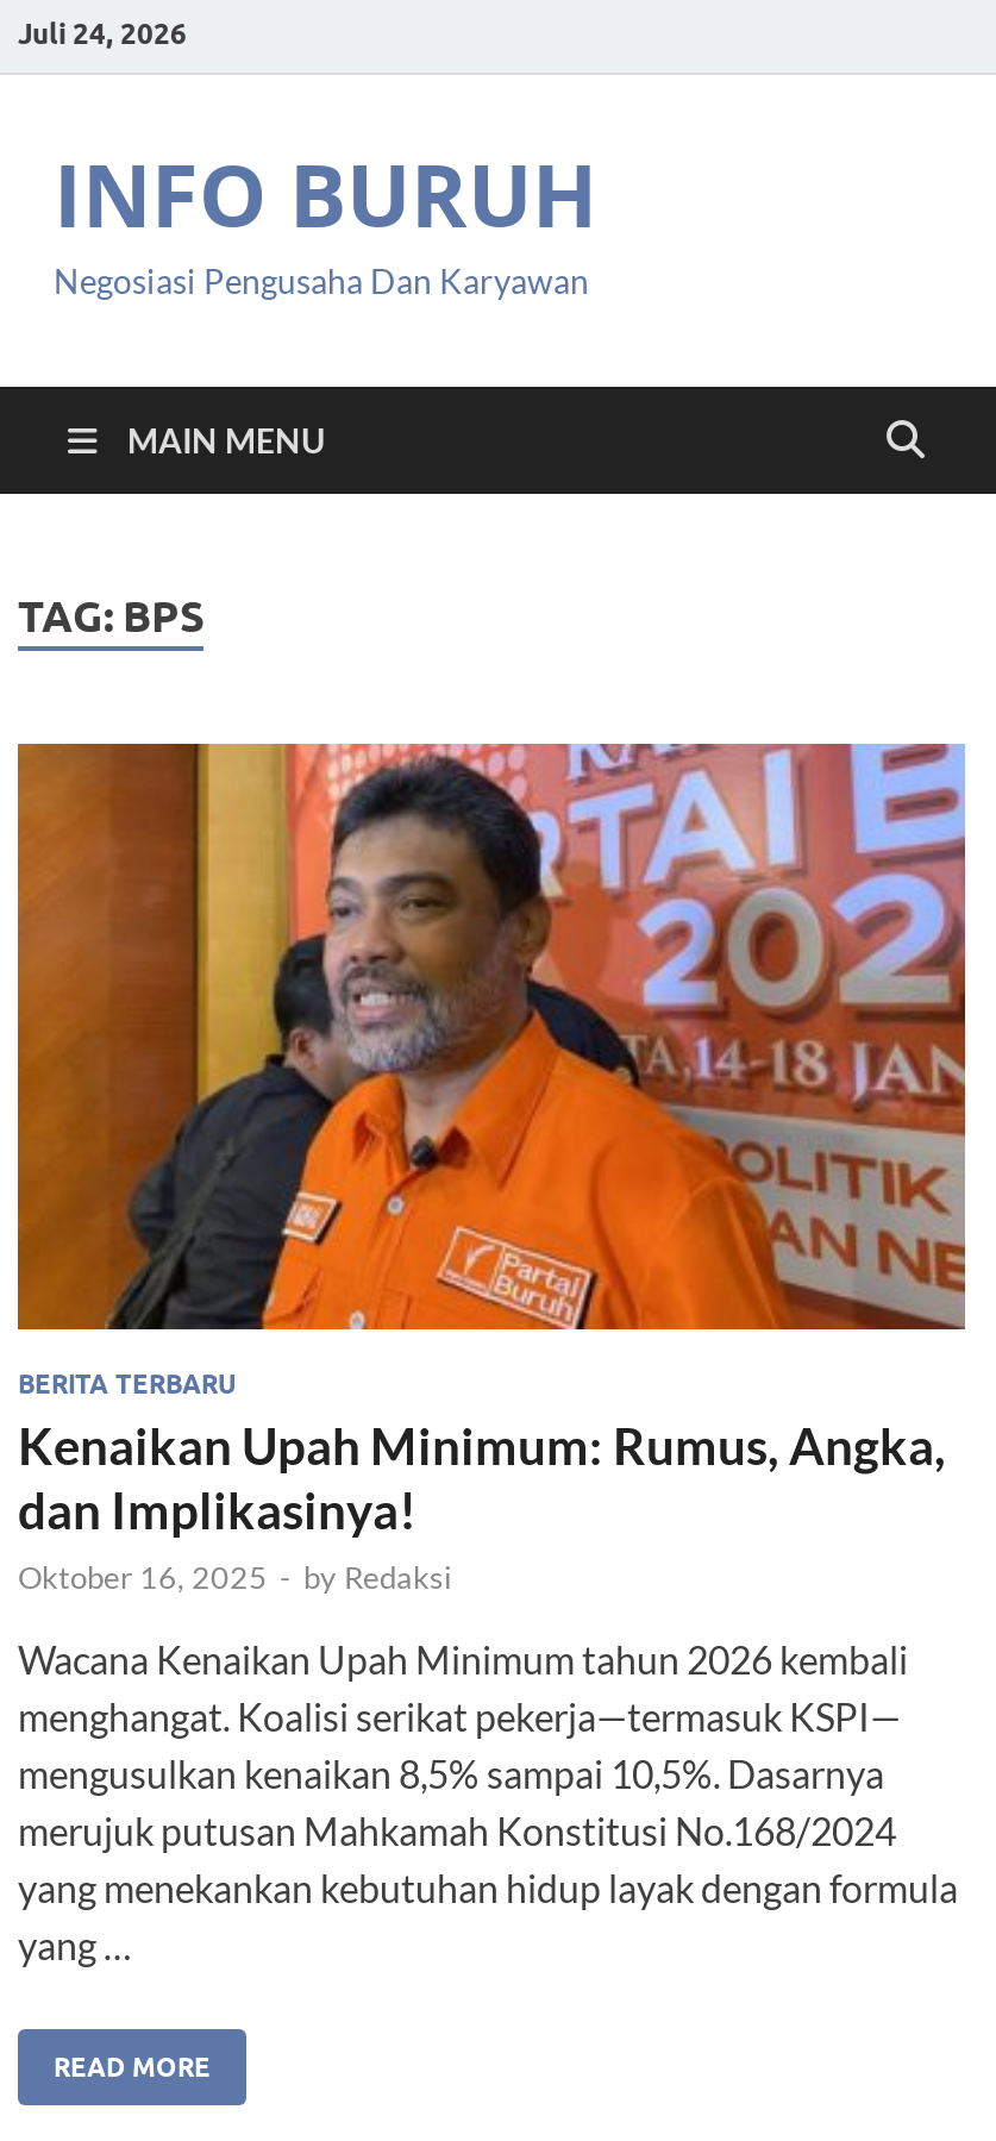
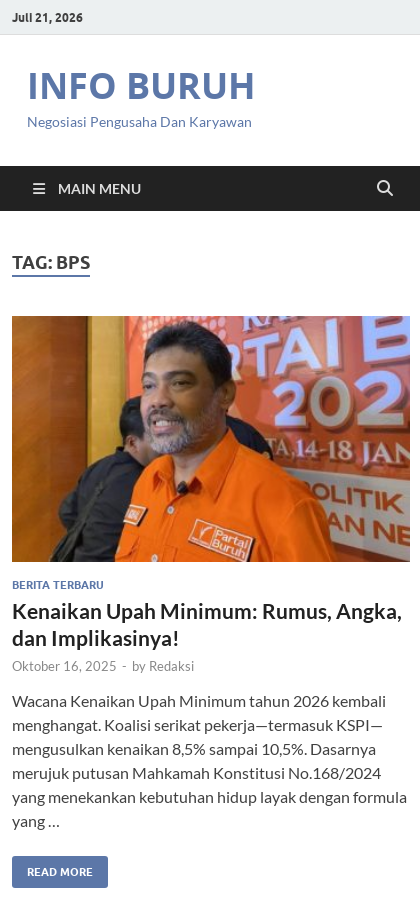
- Juli 24, 2026
+ Juli 21, 2026
